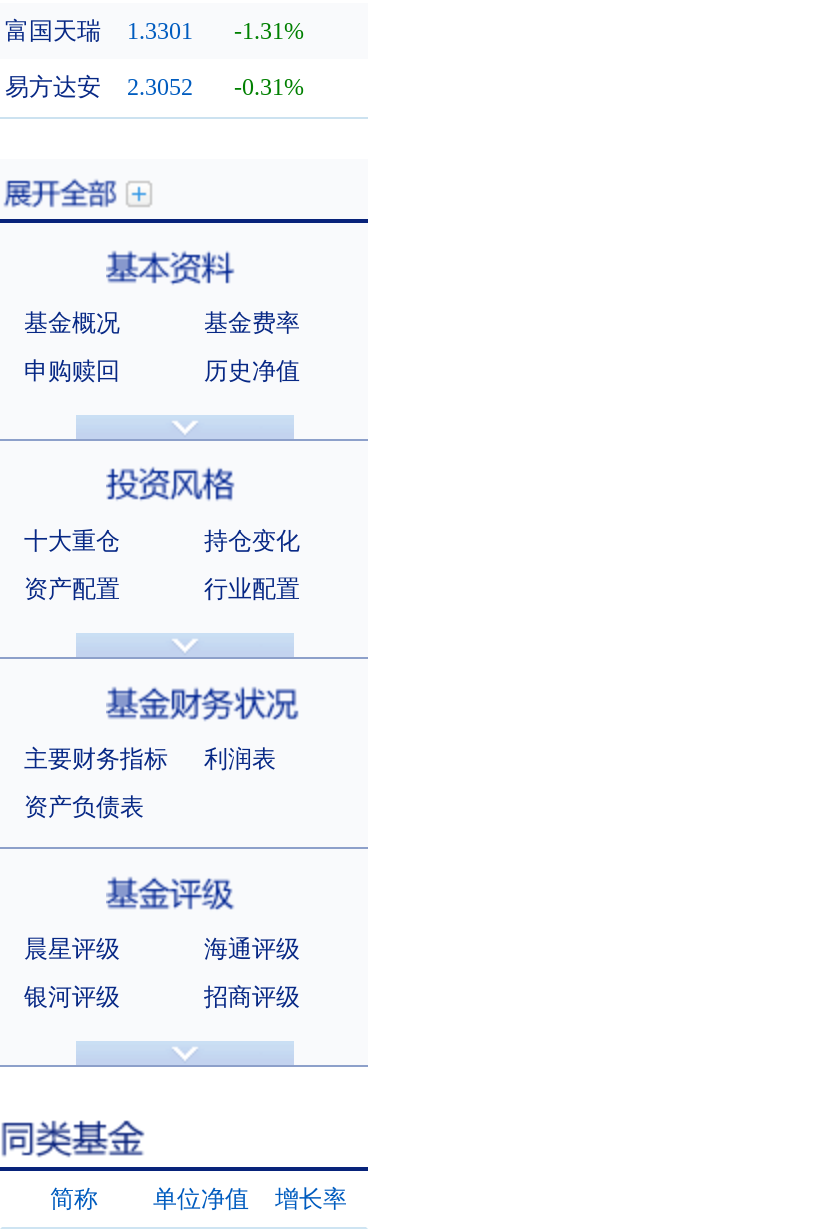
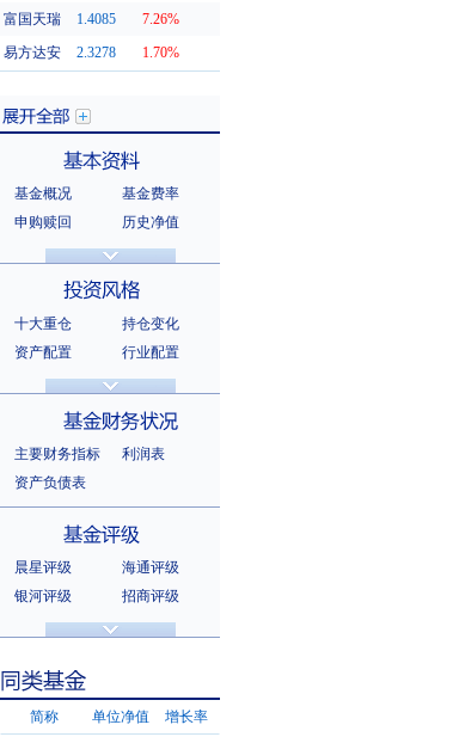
- 1.3301
+ 1.4085

- -1.31%
+ 7.26%

- 2.3052
+ 2.3278

- -0.31%
+ 1.70%
